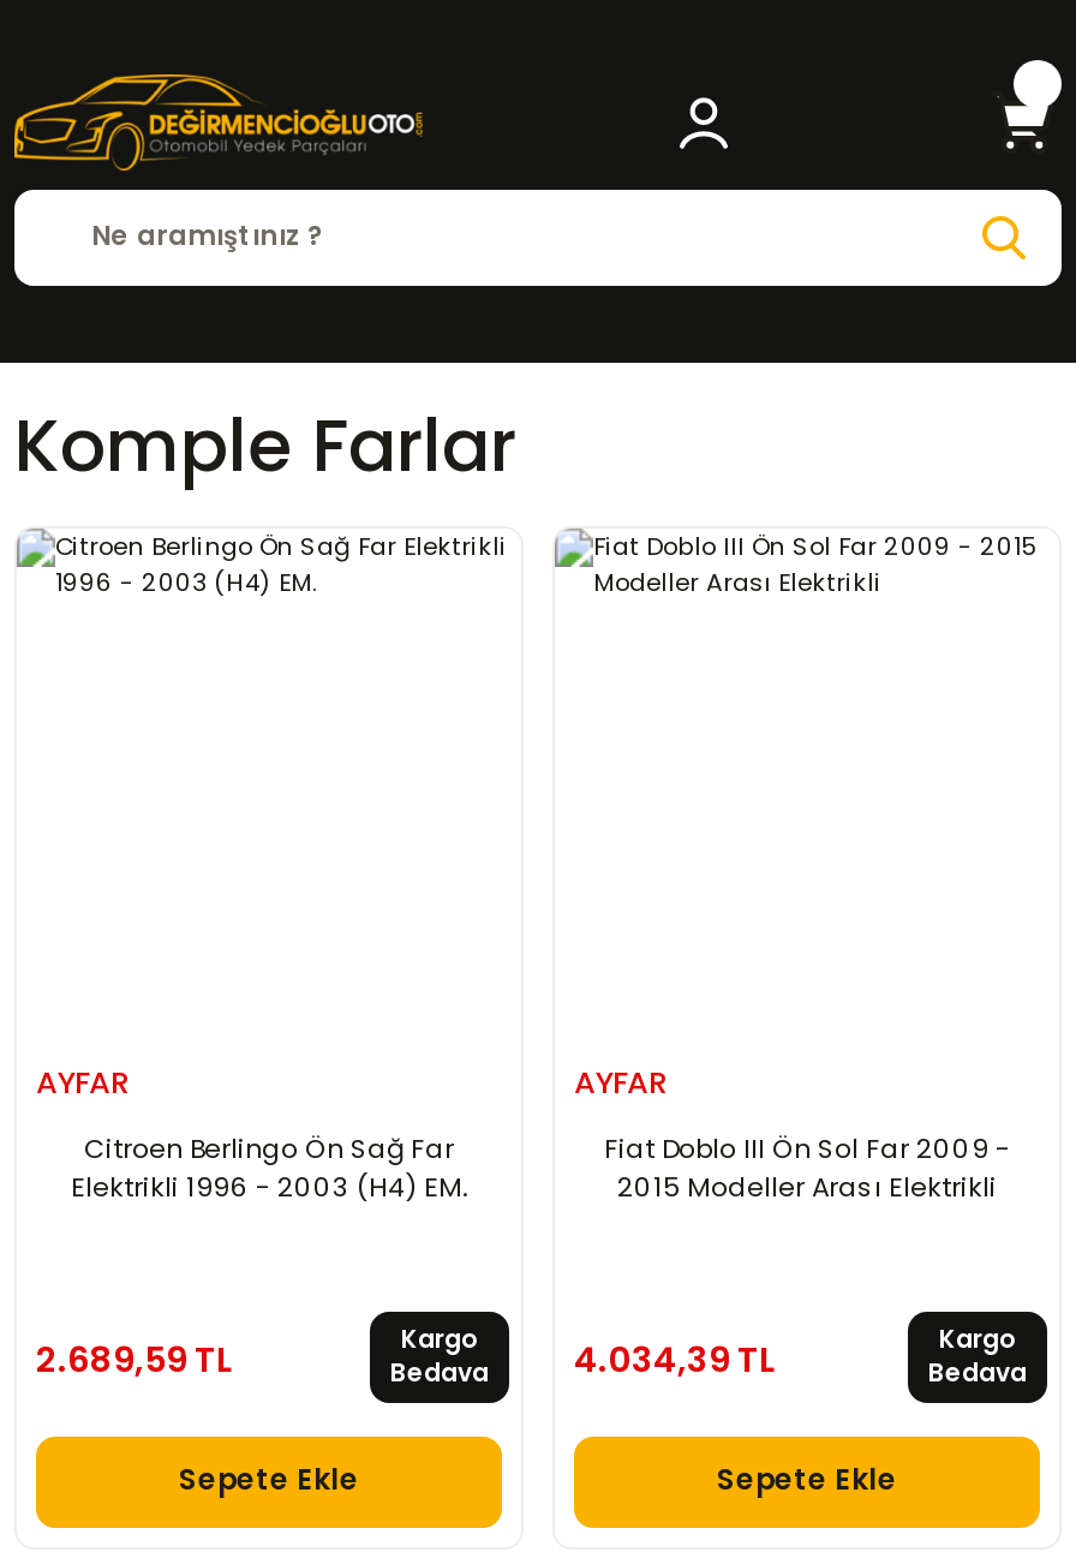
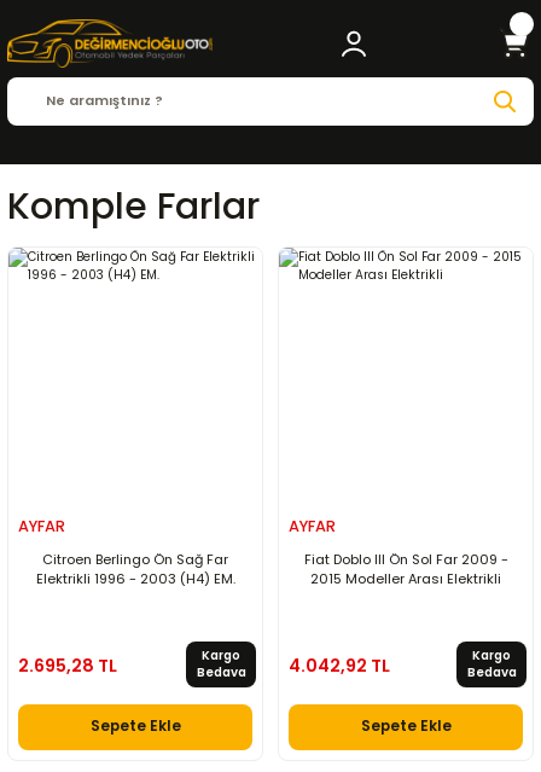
- 2.689,59 TL
+ 2.695,28 TL

- 4.034,39 TL
+ 4.042,92 TL
